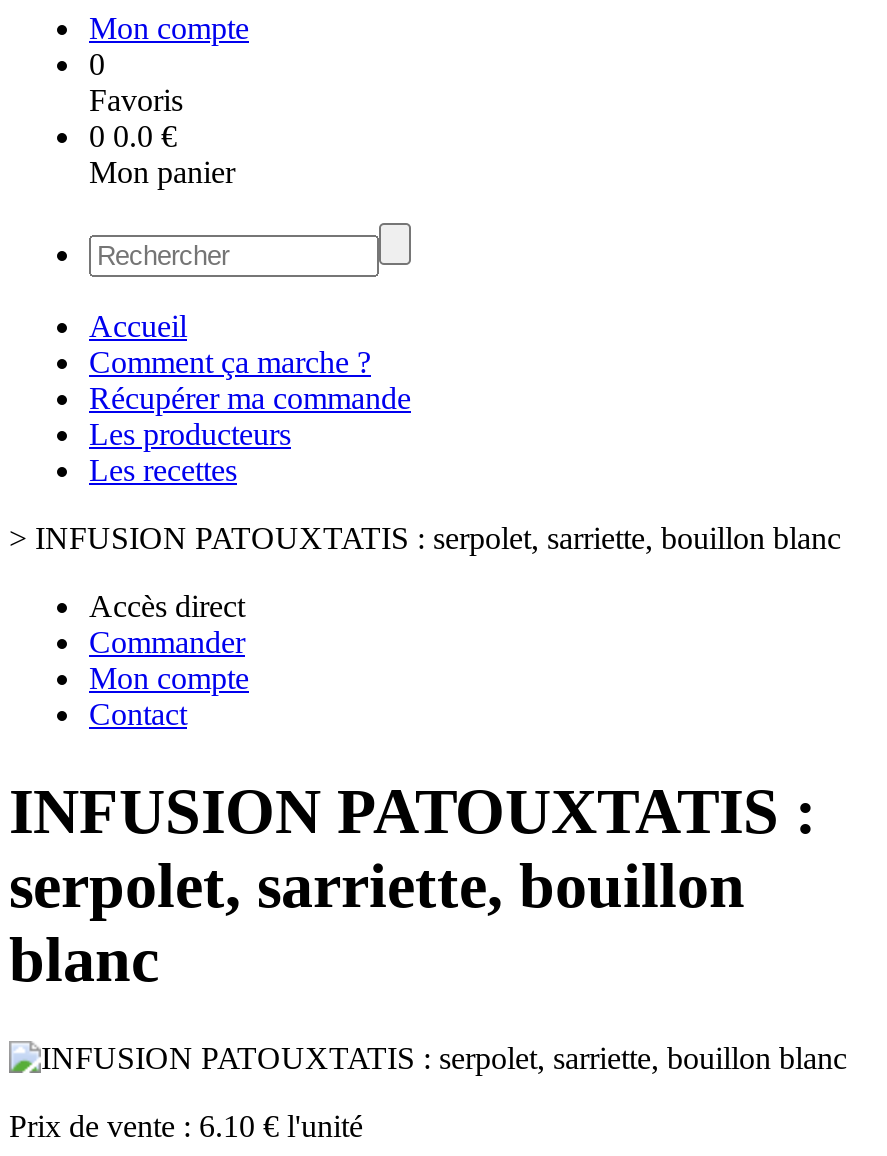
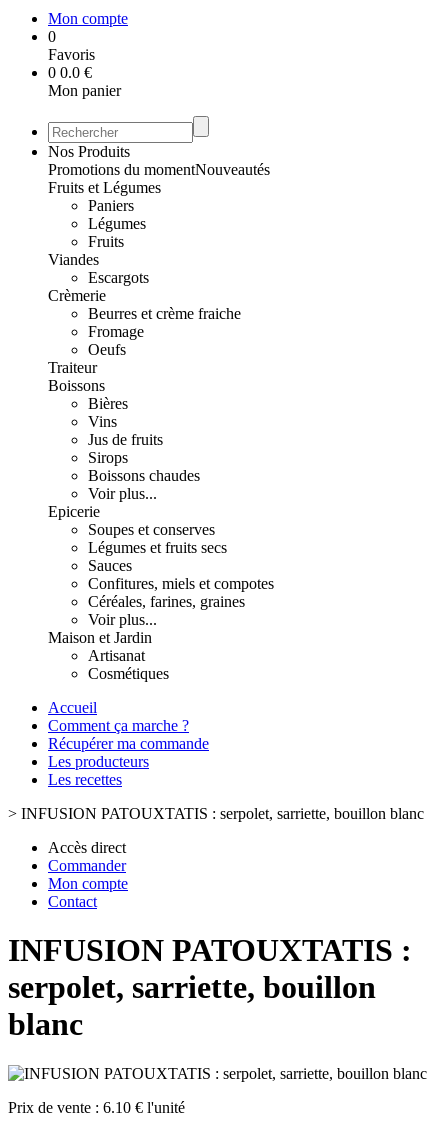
+ Nos Produits
+ Promotions du momentNouveautés
+ Fruits et Légumes
+ Paniers
+ Légumes
+ Fruits
+ Viandes
+ Escargots
+ Crèmerie
+ Beurres et crème fraiche
+ Fromage
+ Oeufs
+ Traiteur
+ Boissons
+ Bières
+ Vins
+ Jus de fruits
+ Sirops
+ Boissons chaudes
+ Voir plus...
+ Epicerie
+ Soupes et conserves
+ Légumes et fruits secs
+ Sauces
+ Confitures, miels et compotes
+ Céréales, farines, graines
+ Voir plus...
+ Maison et Jardin
+ Artisanat
+ Cosmétiques
